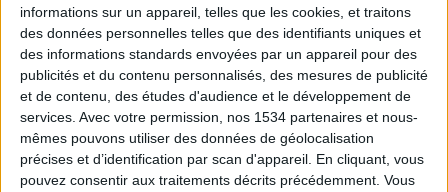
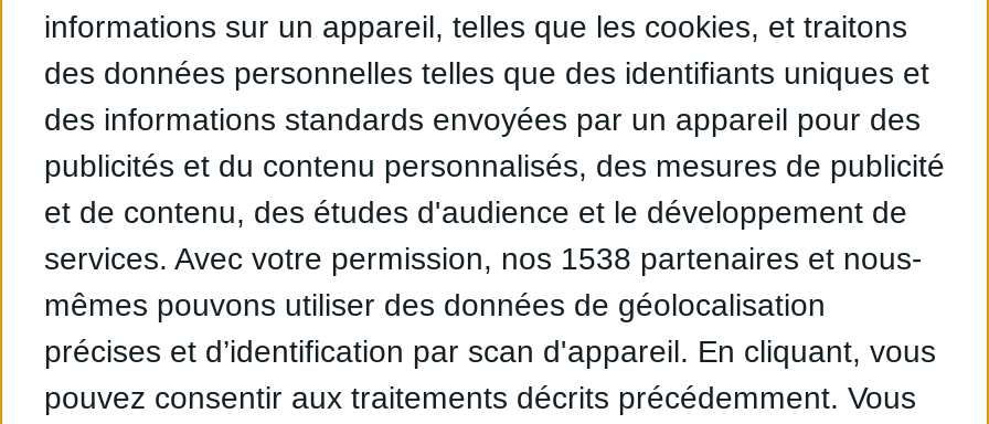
- services. Avec votre permission, nos 1534 partenaires et nous-
+ services. Avec votre permission, nos 1538 partenaires et nous-
